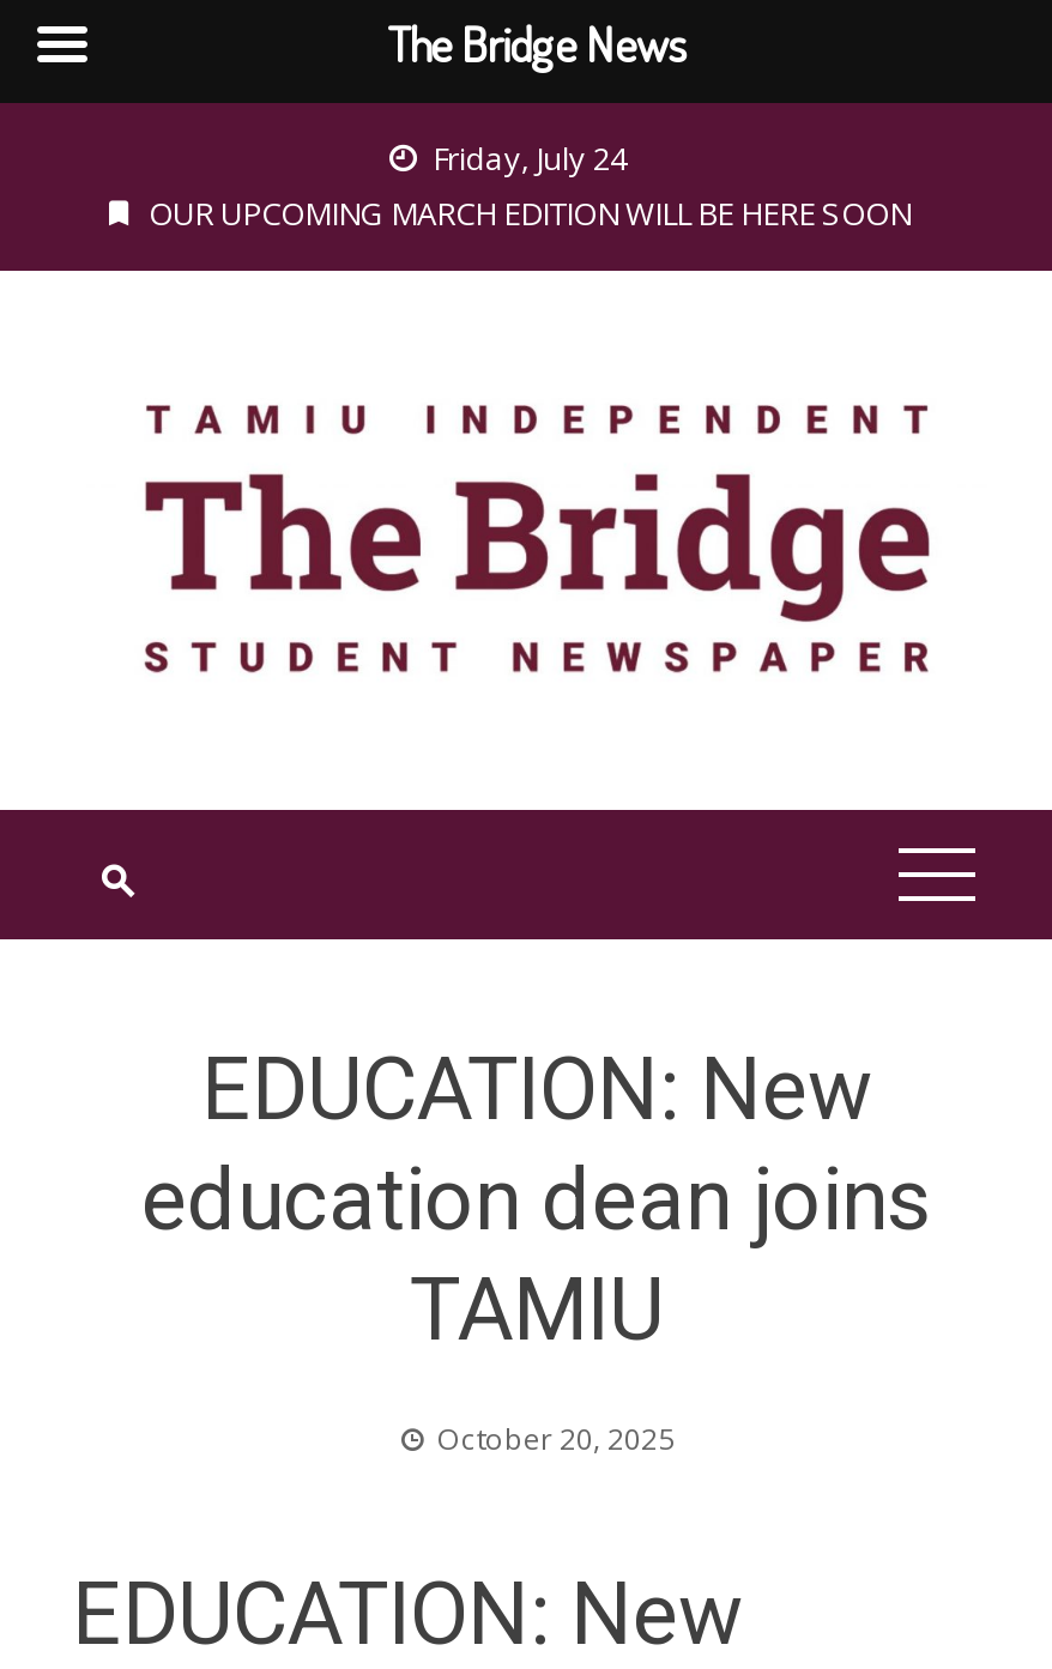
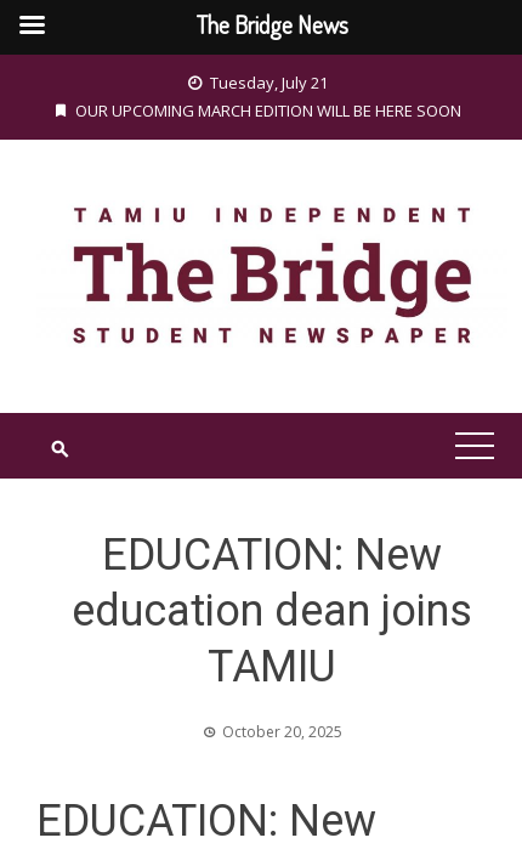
- Friday, July 24
+ Tuesday, July 21
